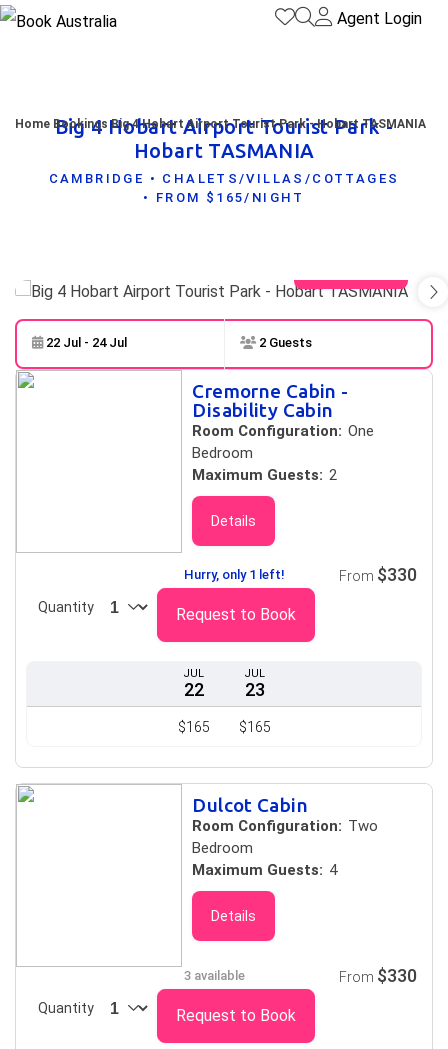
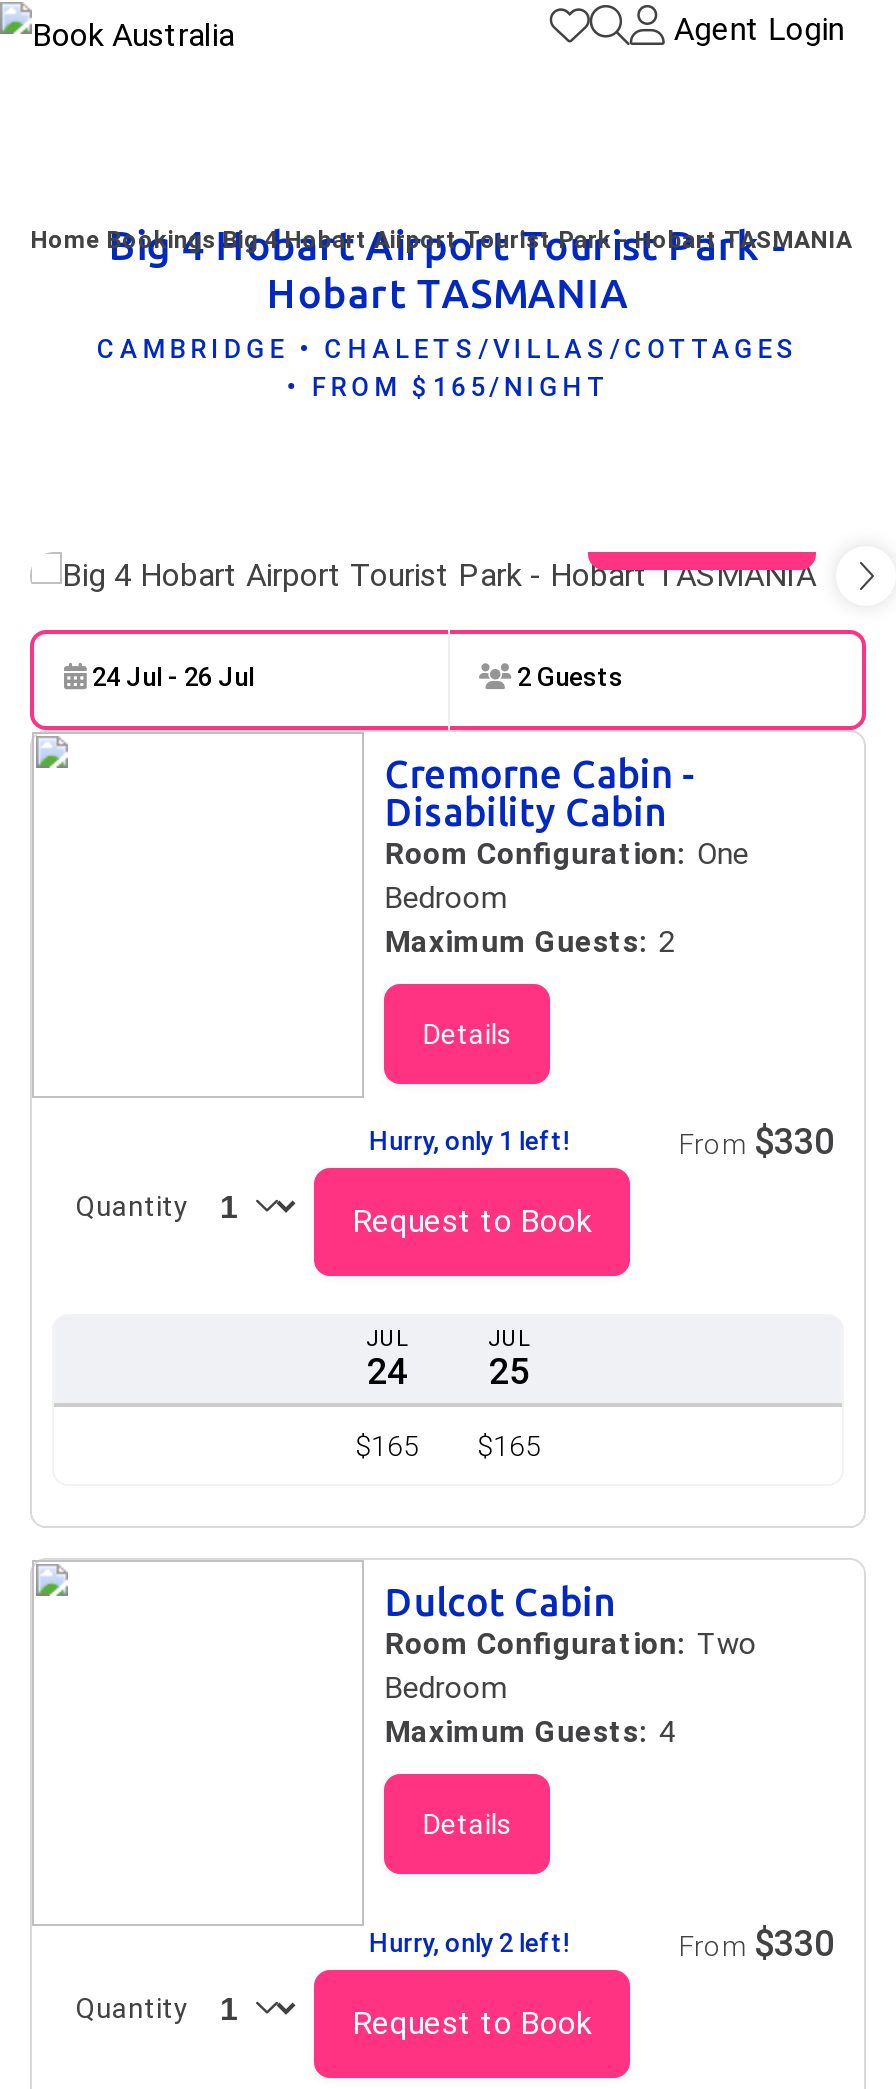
- 22 Jul - 24 Jul
+ 24 Jul - 26 Jul

- 22
+ 24

- 23
+ 25

- 3 available
+ Hurry, only 2 left!
